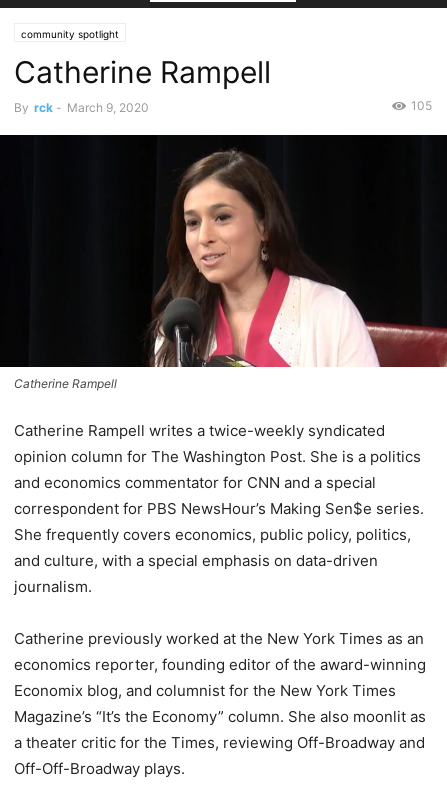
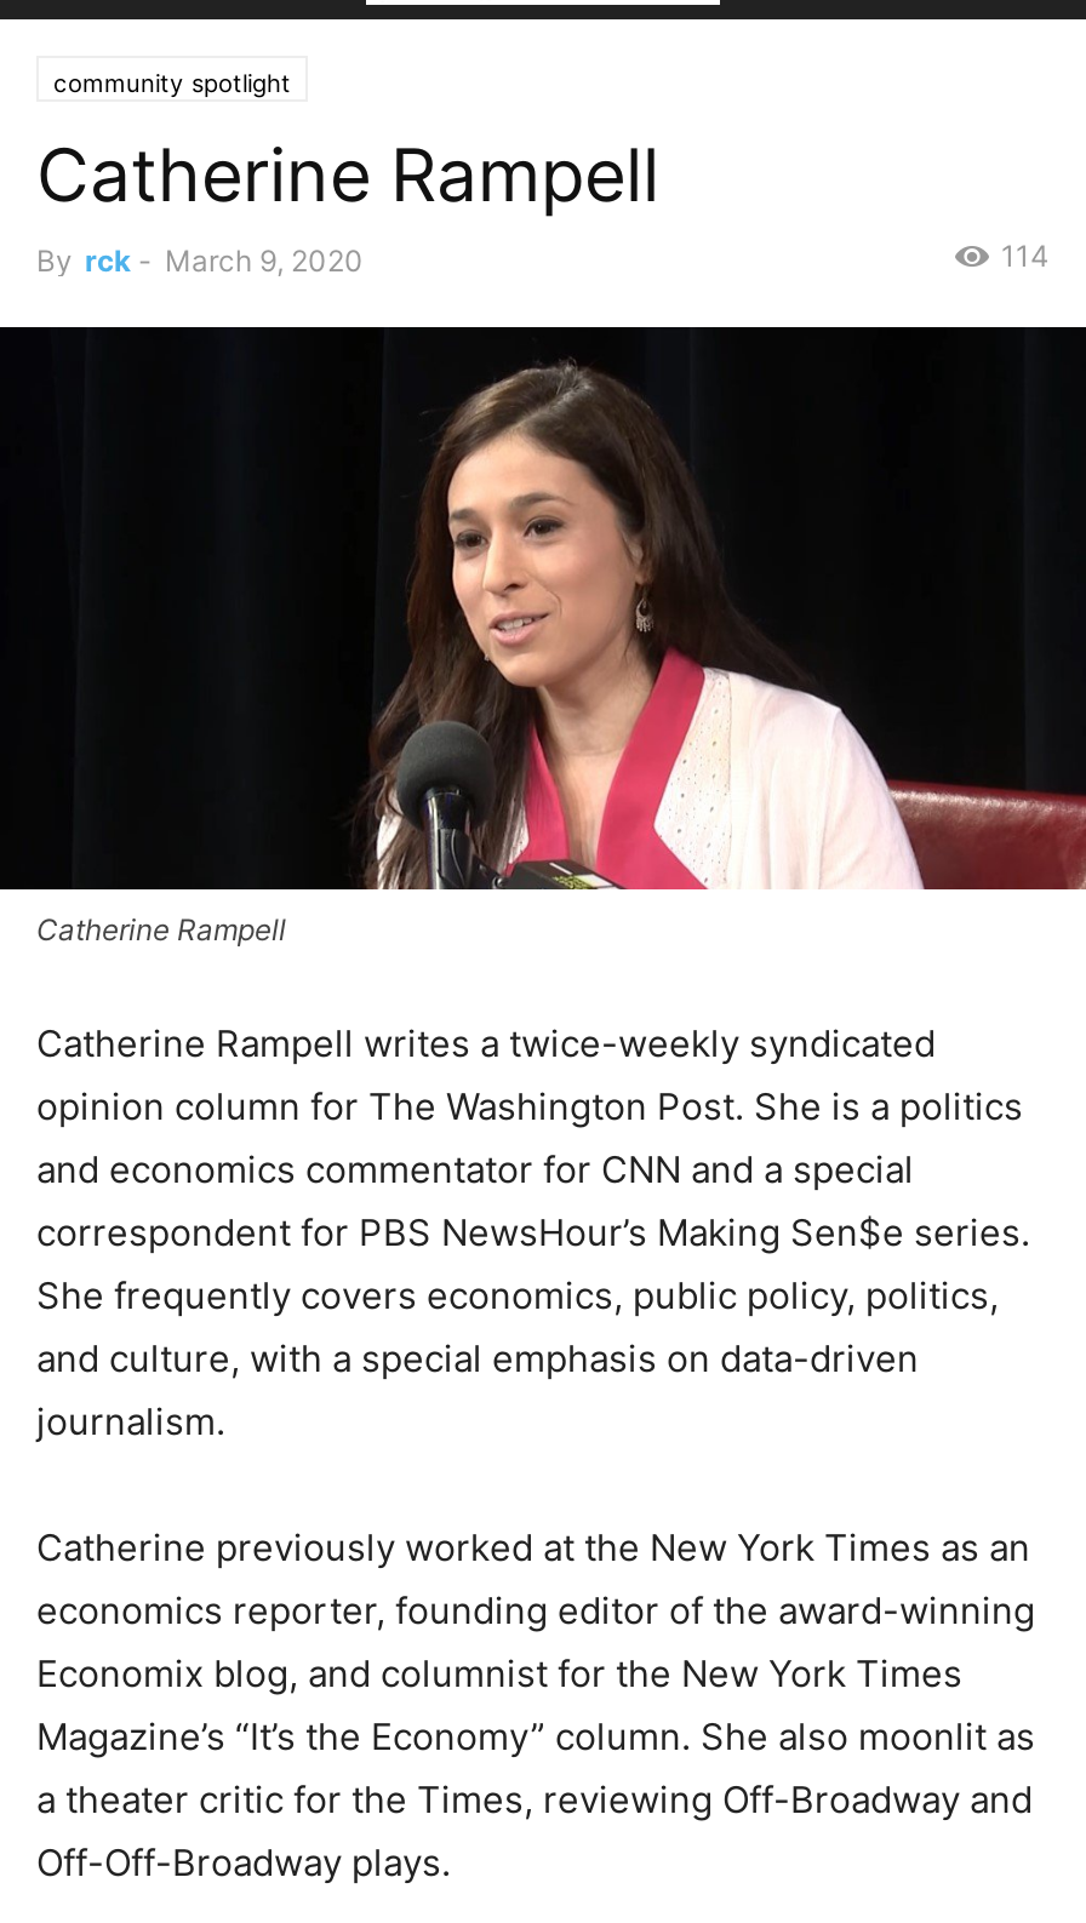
- 105
+ 114
